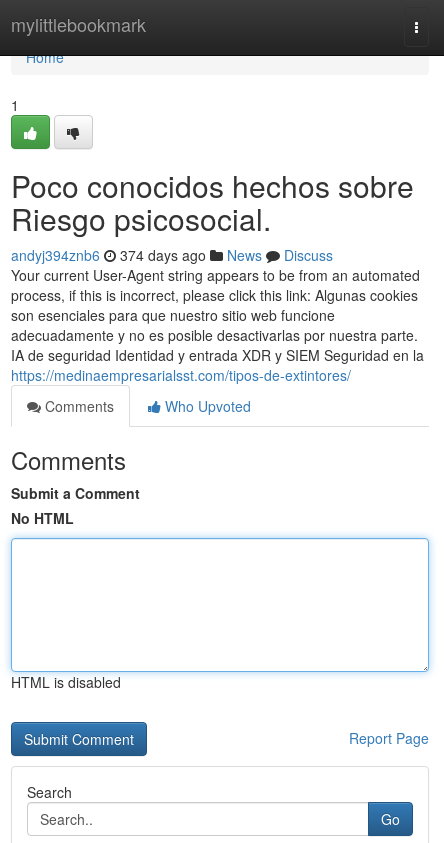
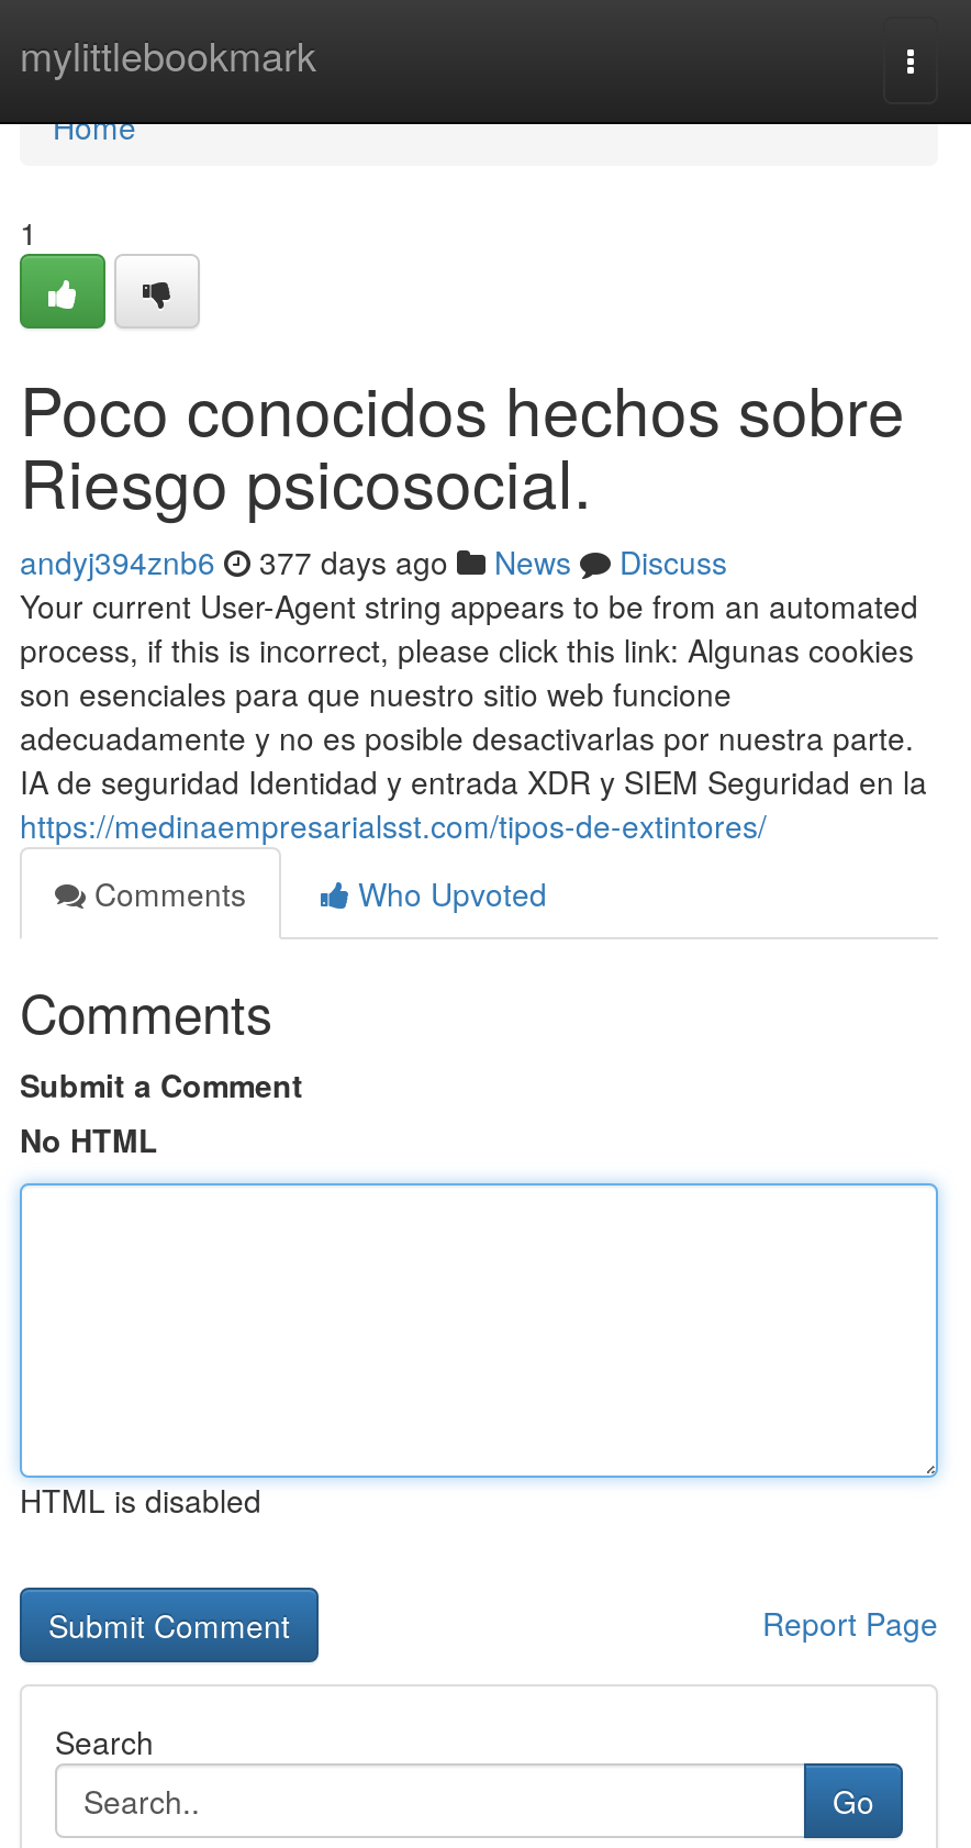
- andyj394znb6 374 days ago News Discuss
+ andyj394znb6 377 days ago News Discuss
